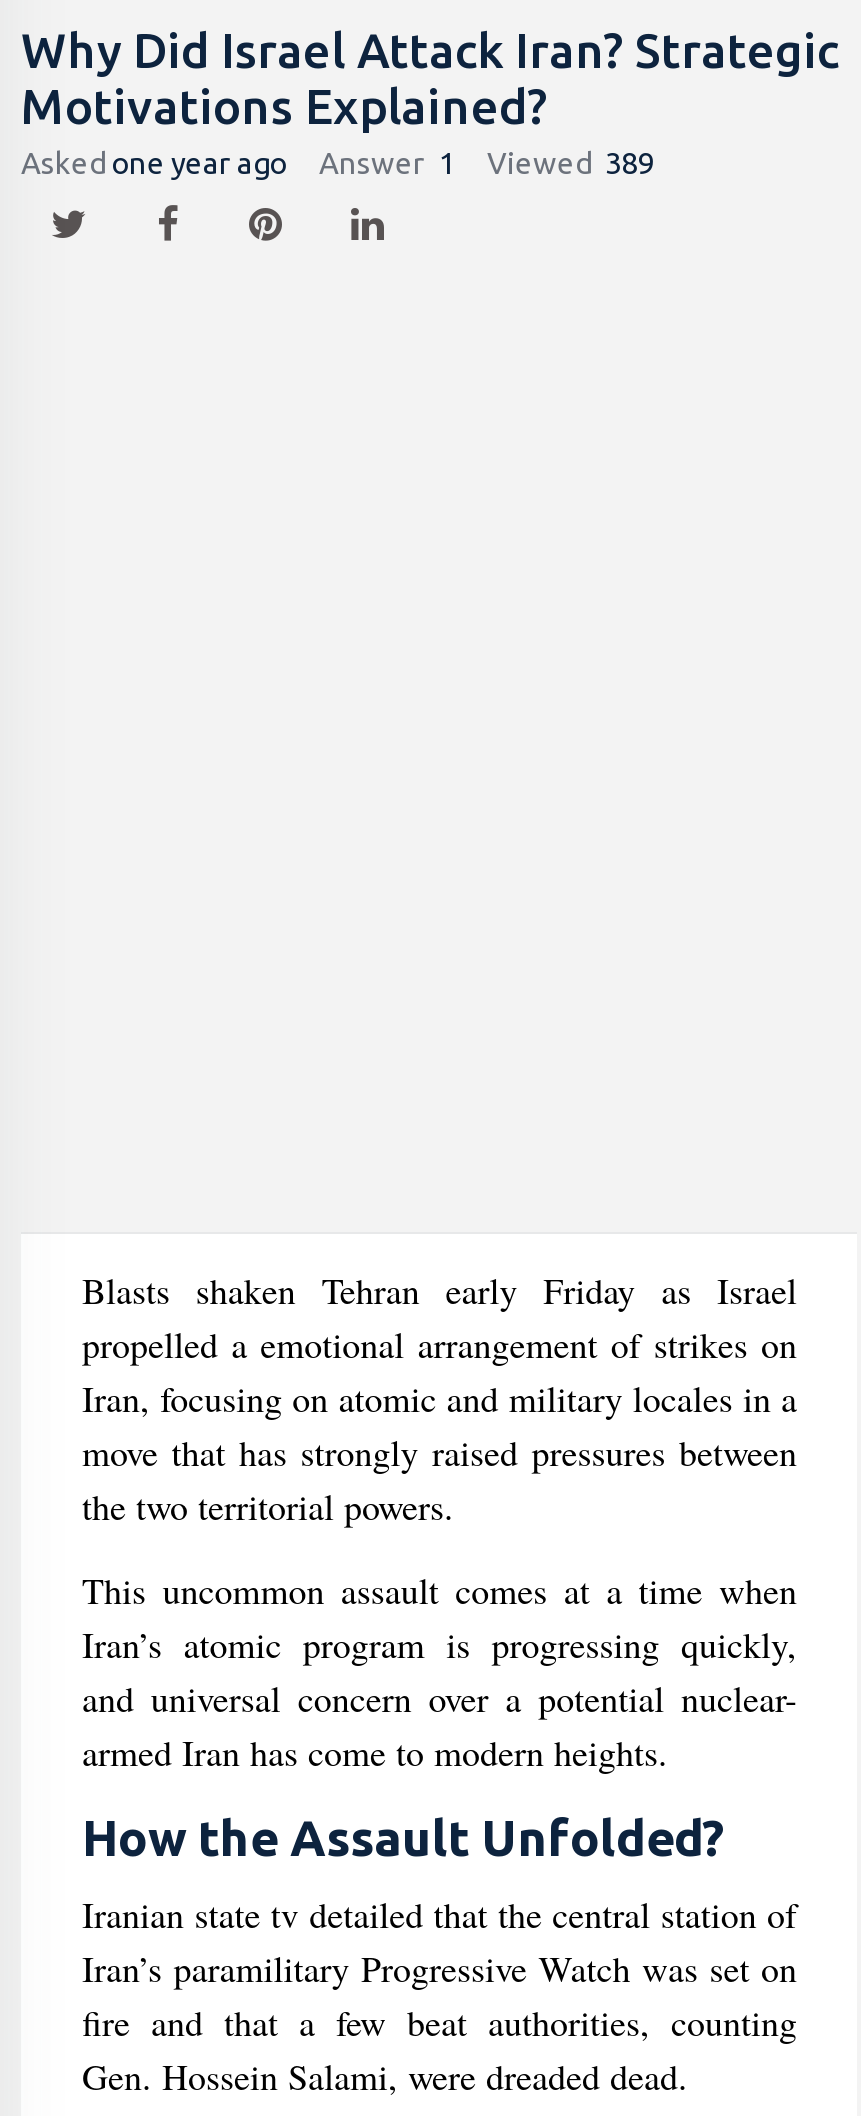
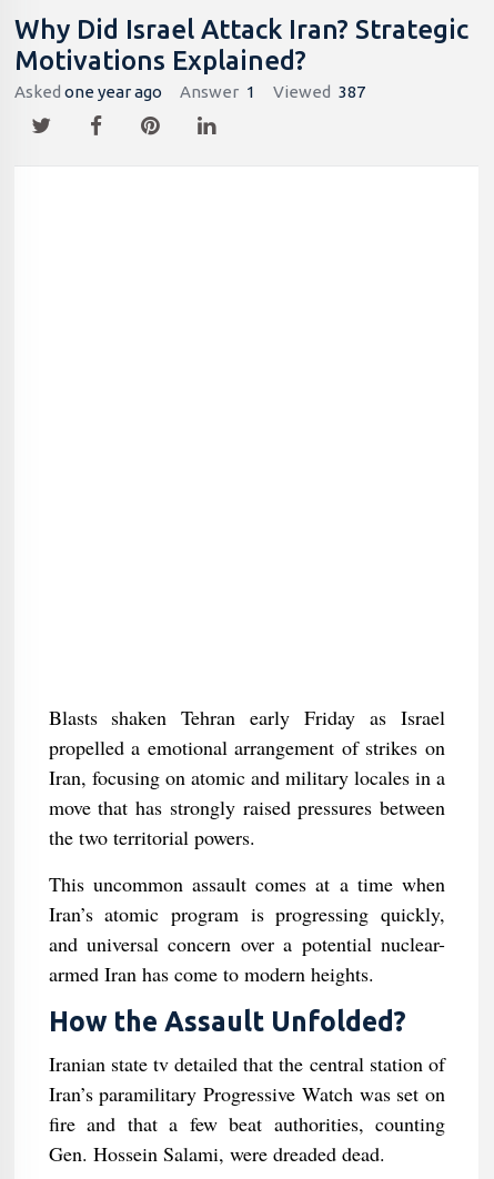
- Asked one year ago Answer 1 Viewed 389
+ Asked one year ago Answer 1 Viewed 387
